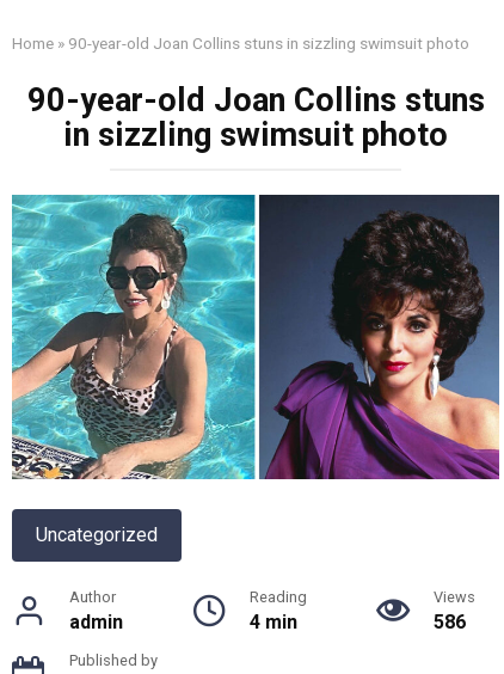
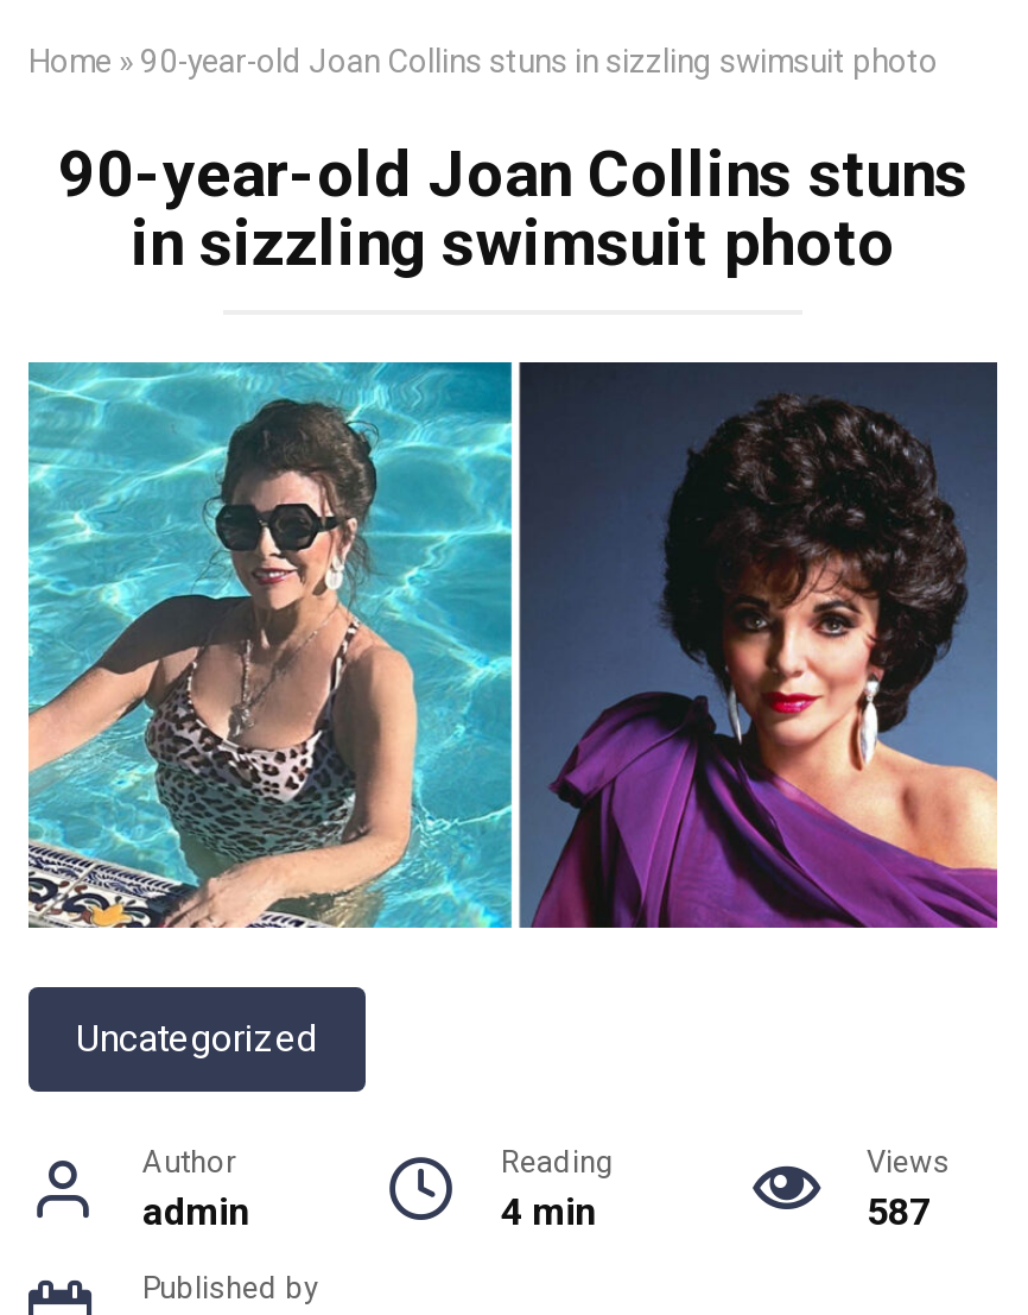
- 586
+ 587
